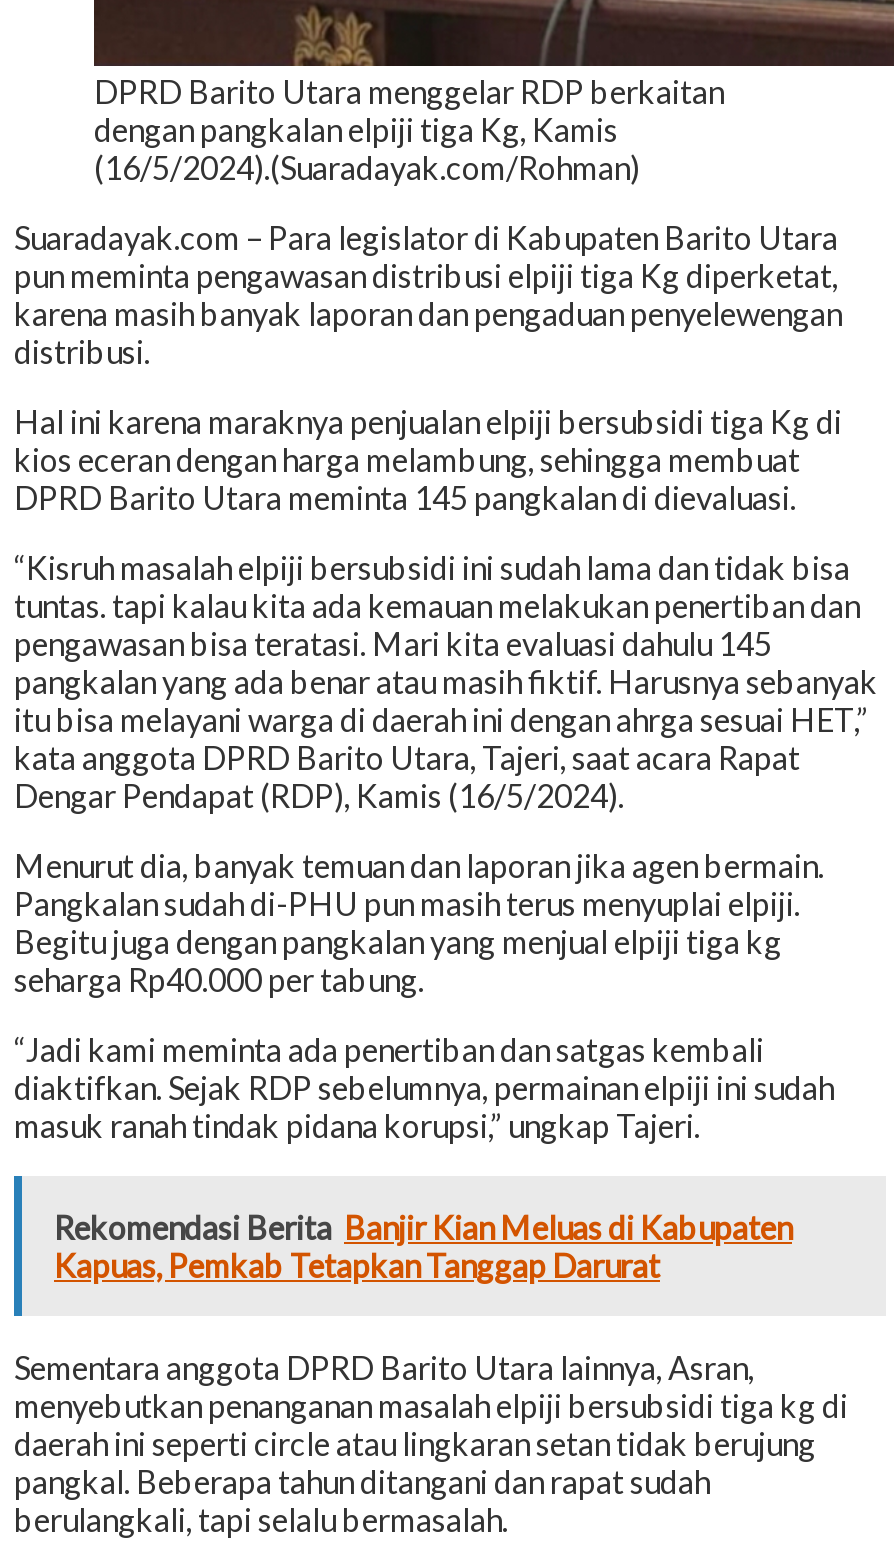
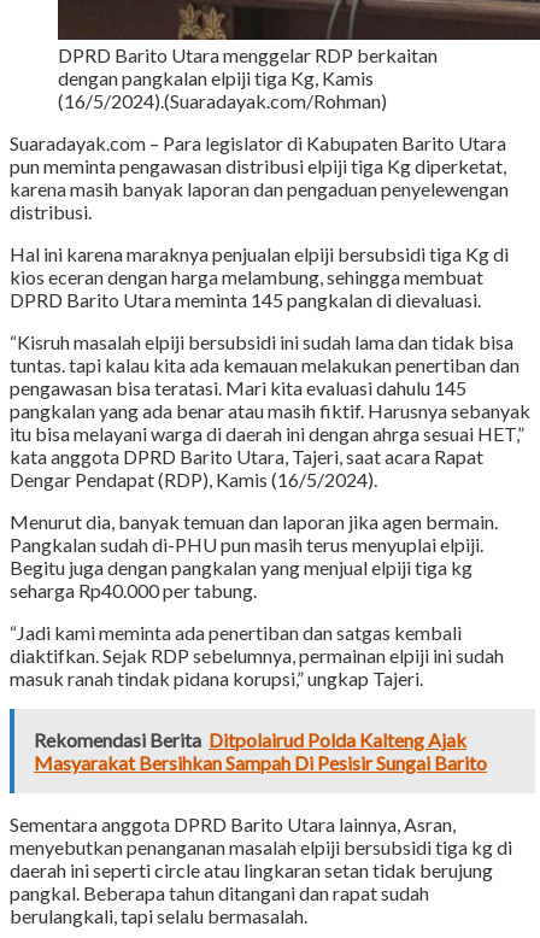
- Rekomendasi Berita Banjir Kian Meluas di Kabupaten
- Kapuas, Pemkab Tetapkan Tanggap Darurat
+ Rekomendasi Berita Ditpolairud Polda Kalteng Ajak
+ Masyarakat Bersihkan Sampah Di Pesisir Sungai Barito
